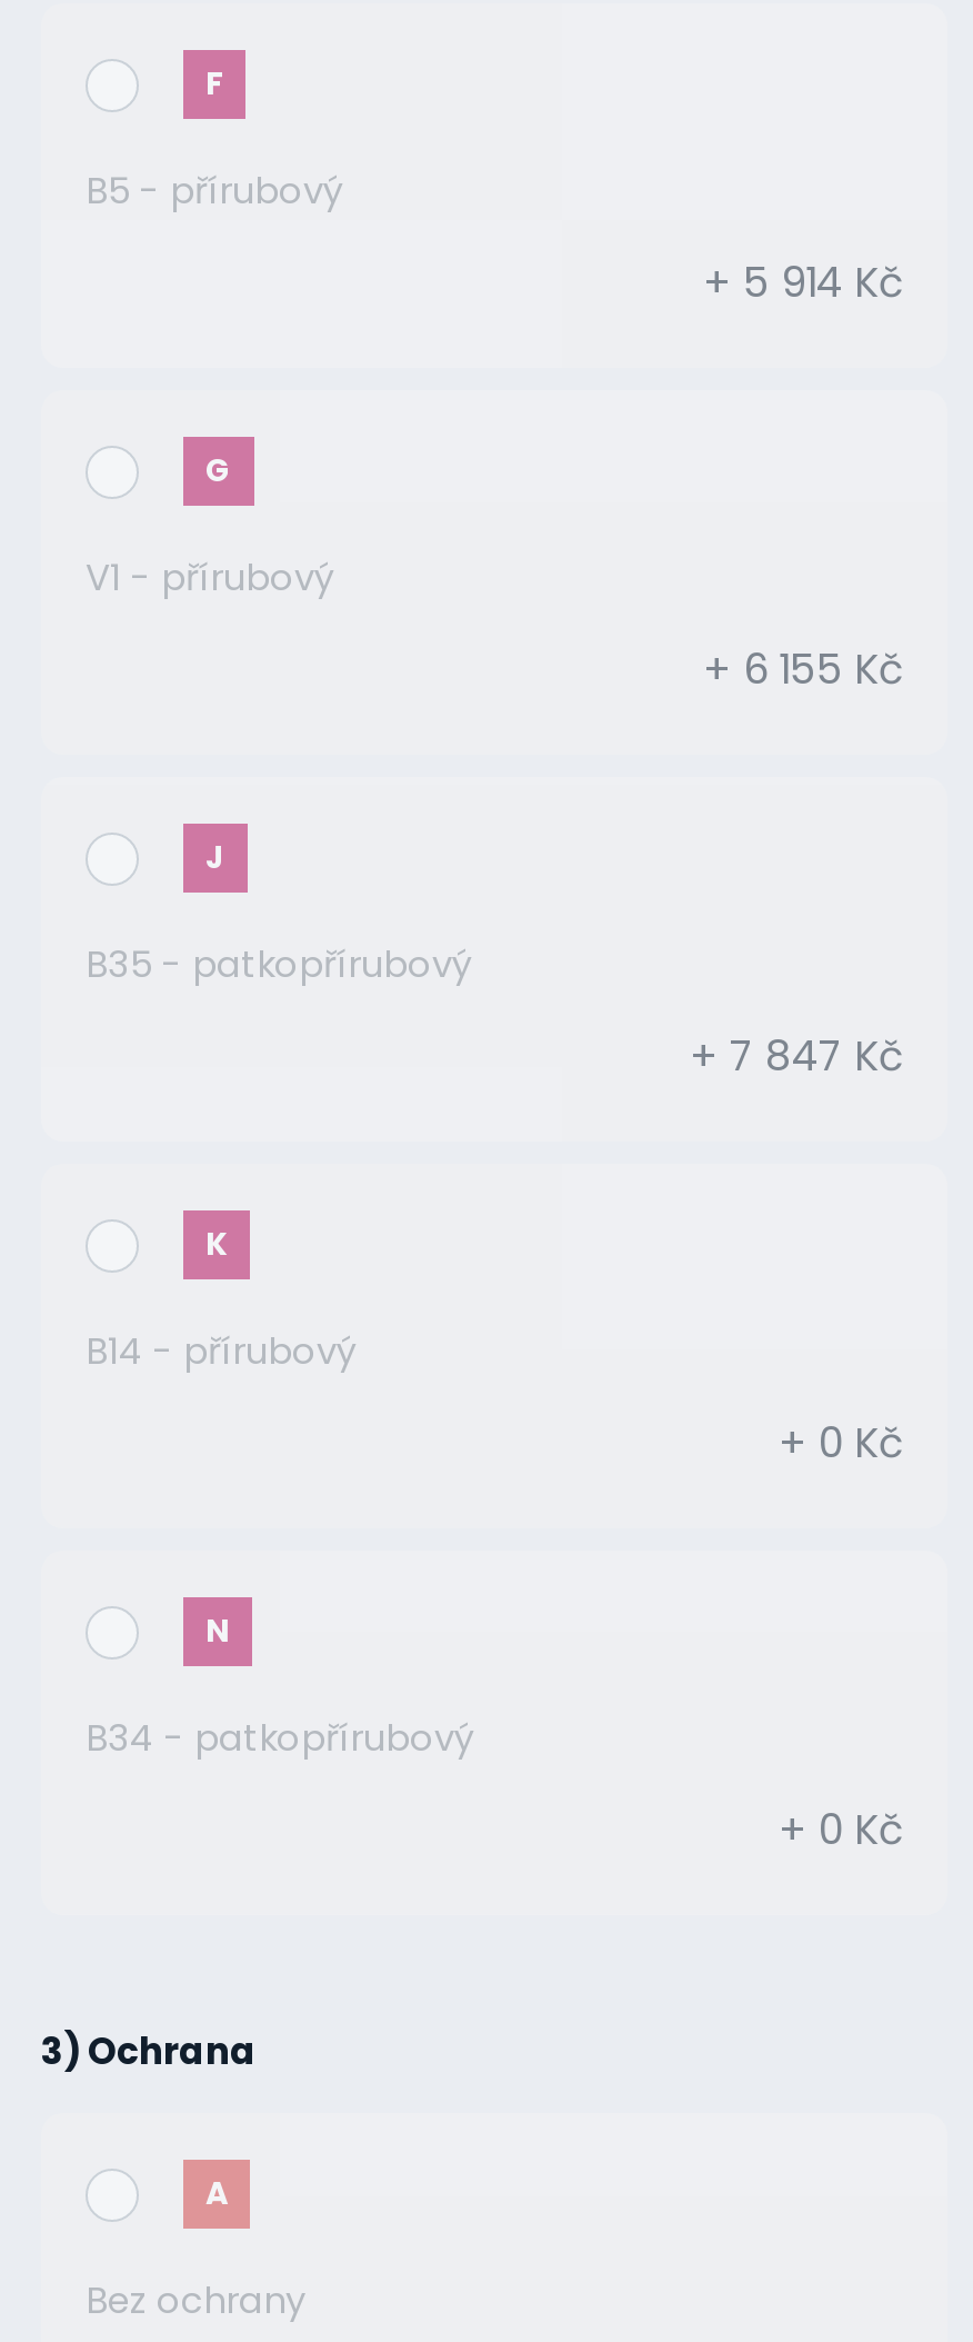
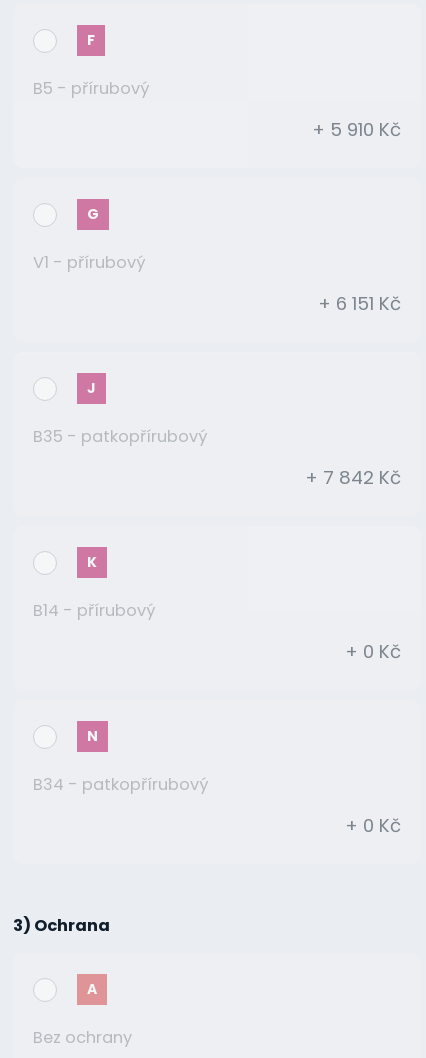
- + 5 914 Kč
+ + 5 910 Kč

- + 6 155 Kč
+ + 6 151 Kč

- + 7 847 Kč
+ + 7 842 Kč
